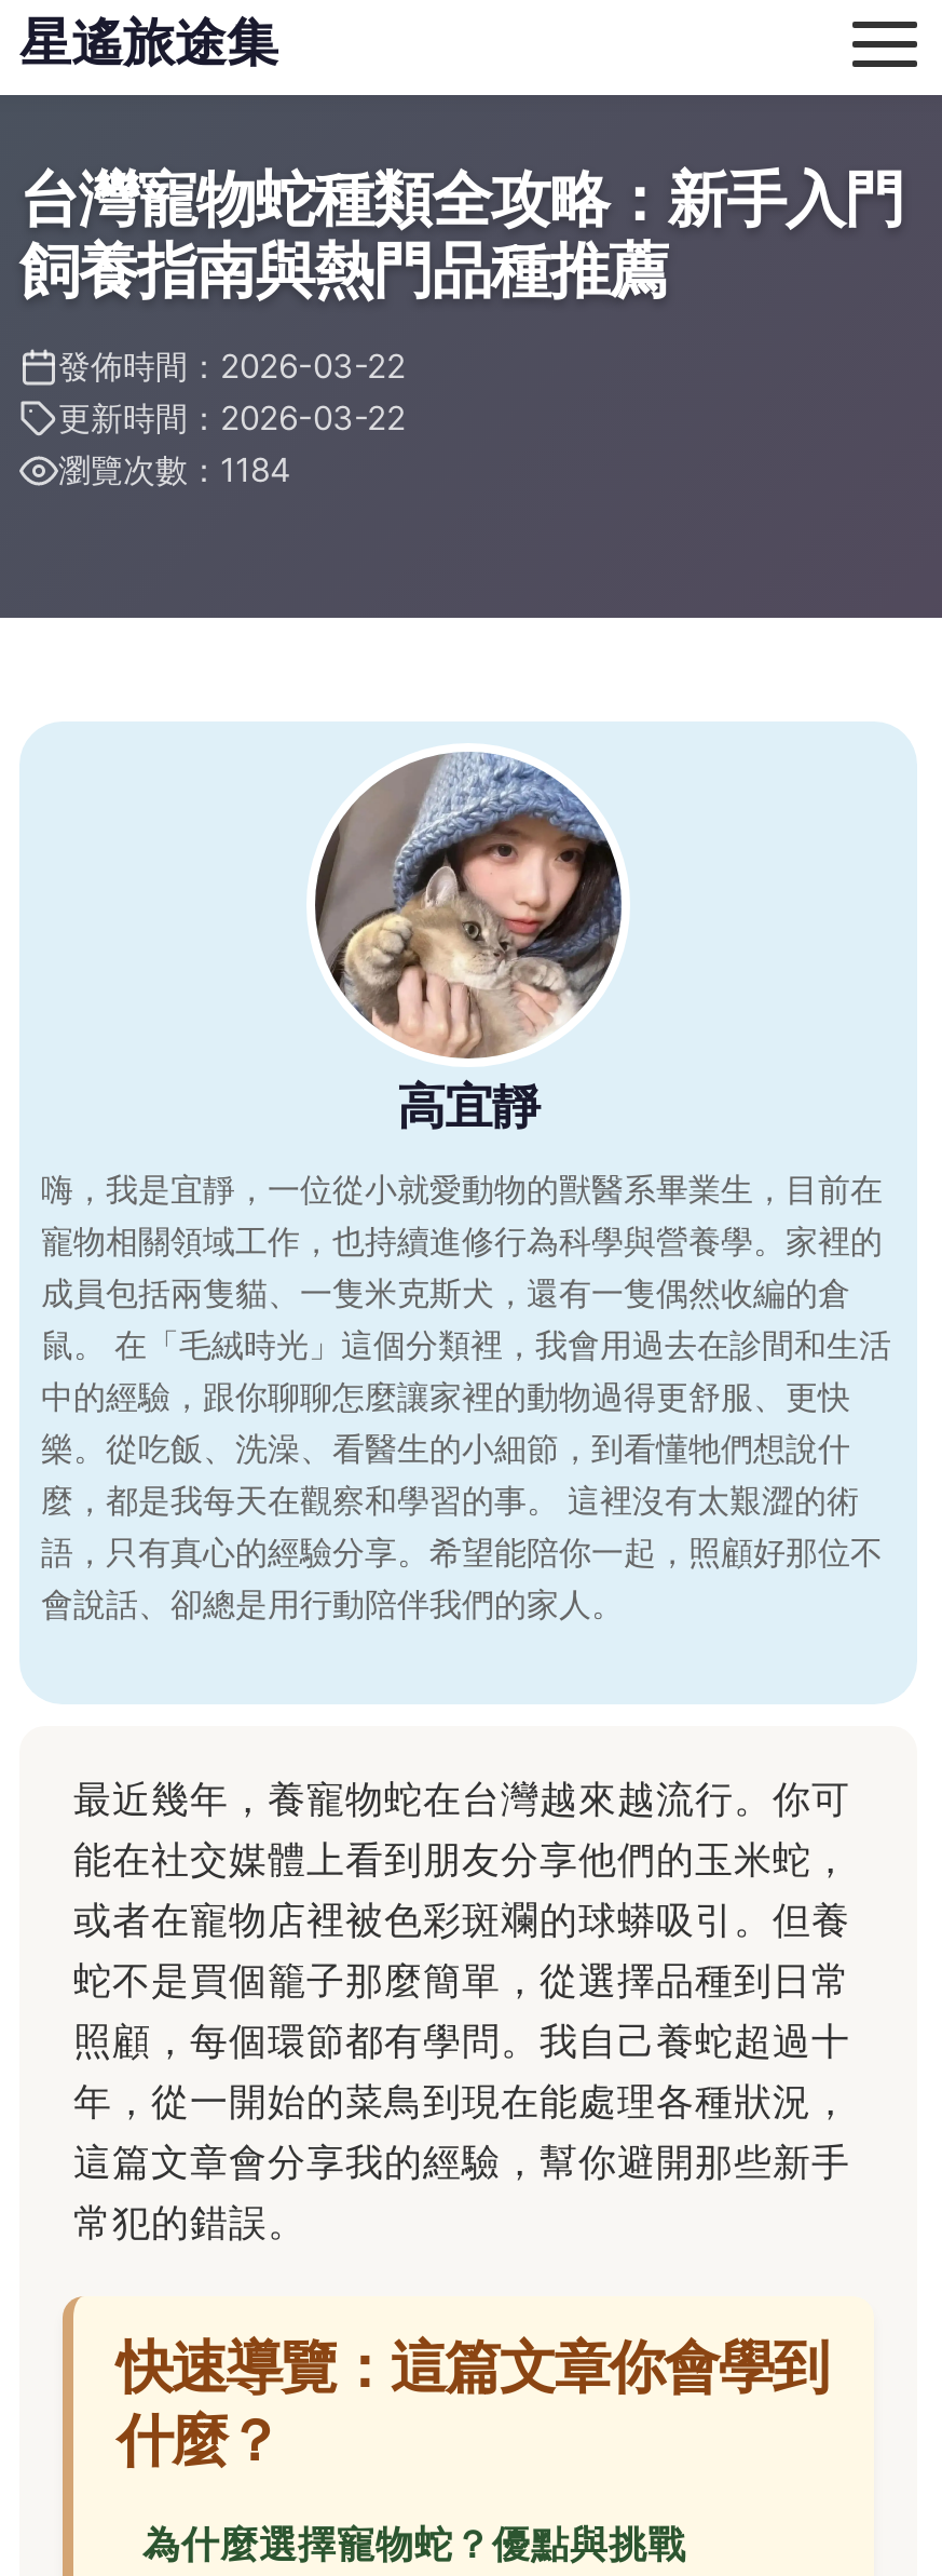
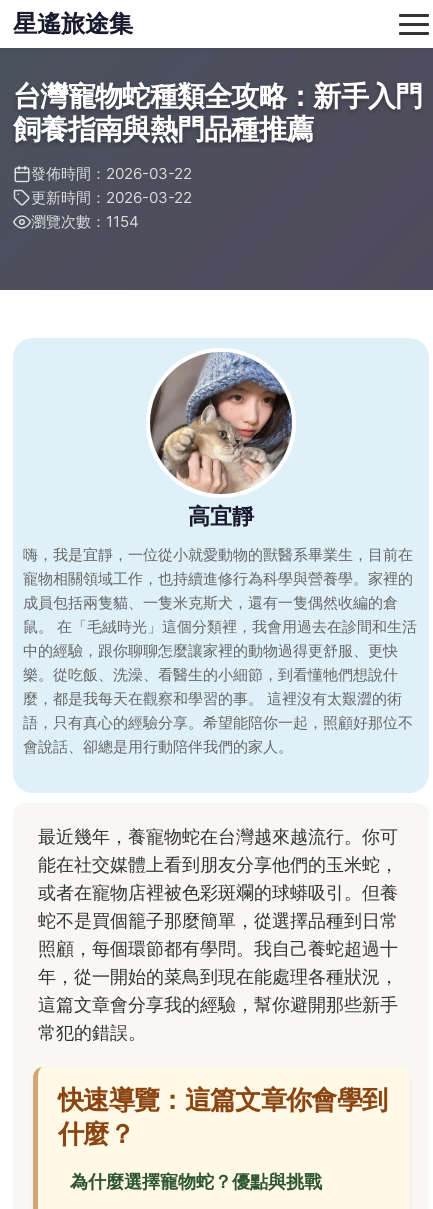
- 瀏覽次數：1184
+ 瀏覽次數：1154
